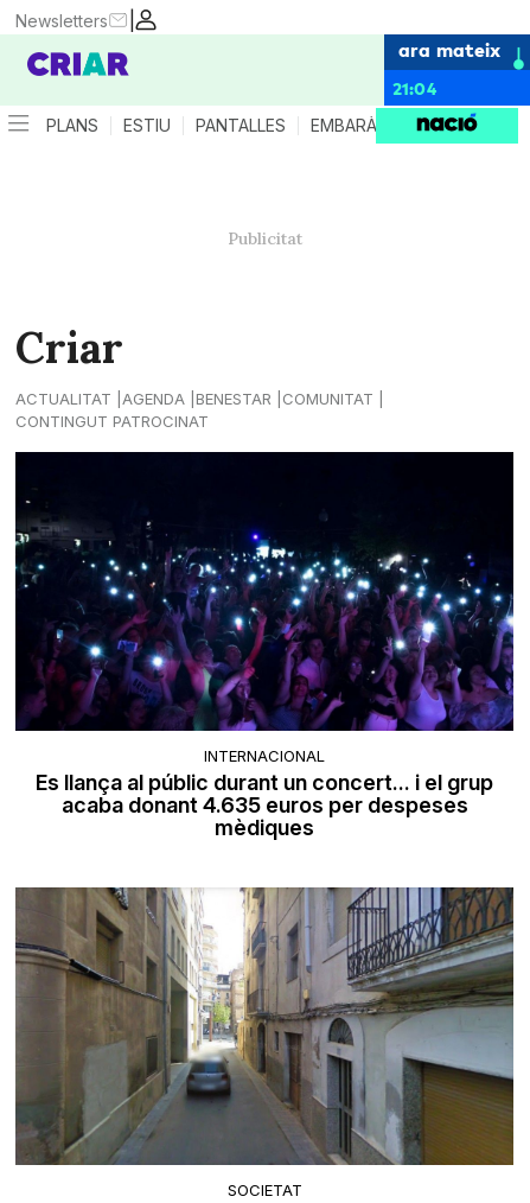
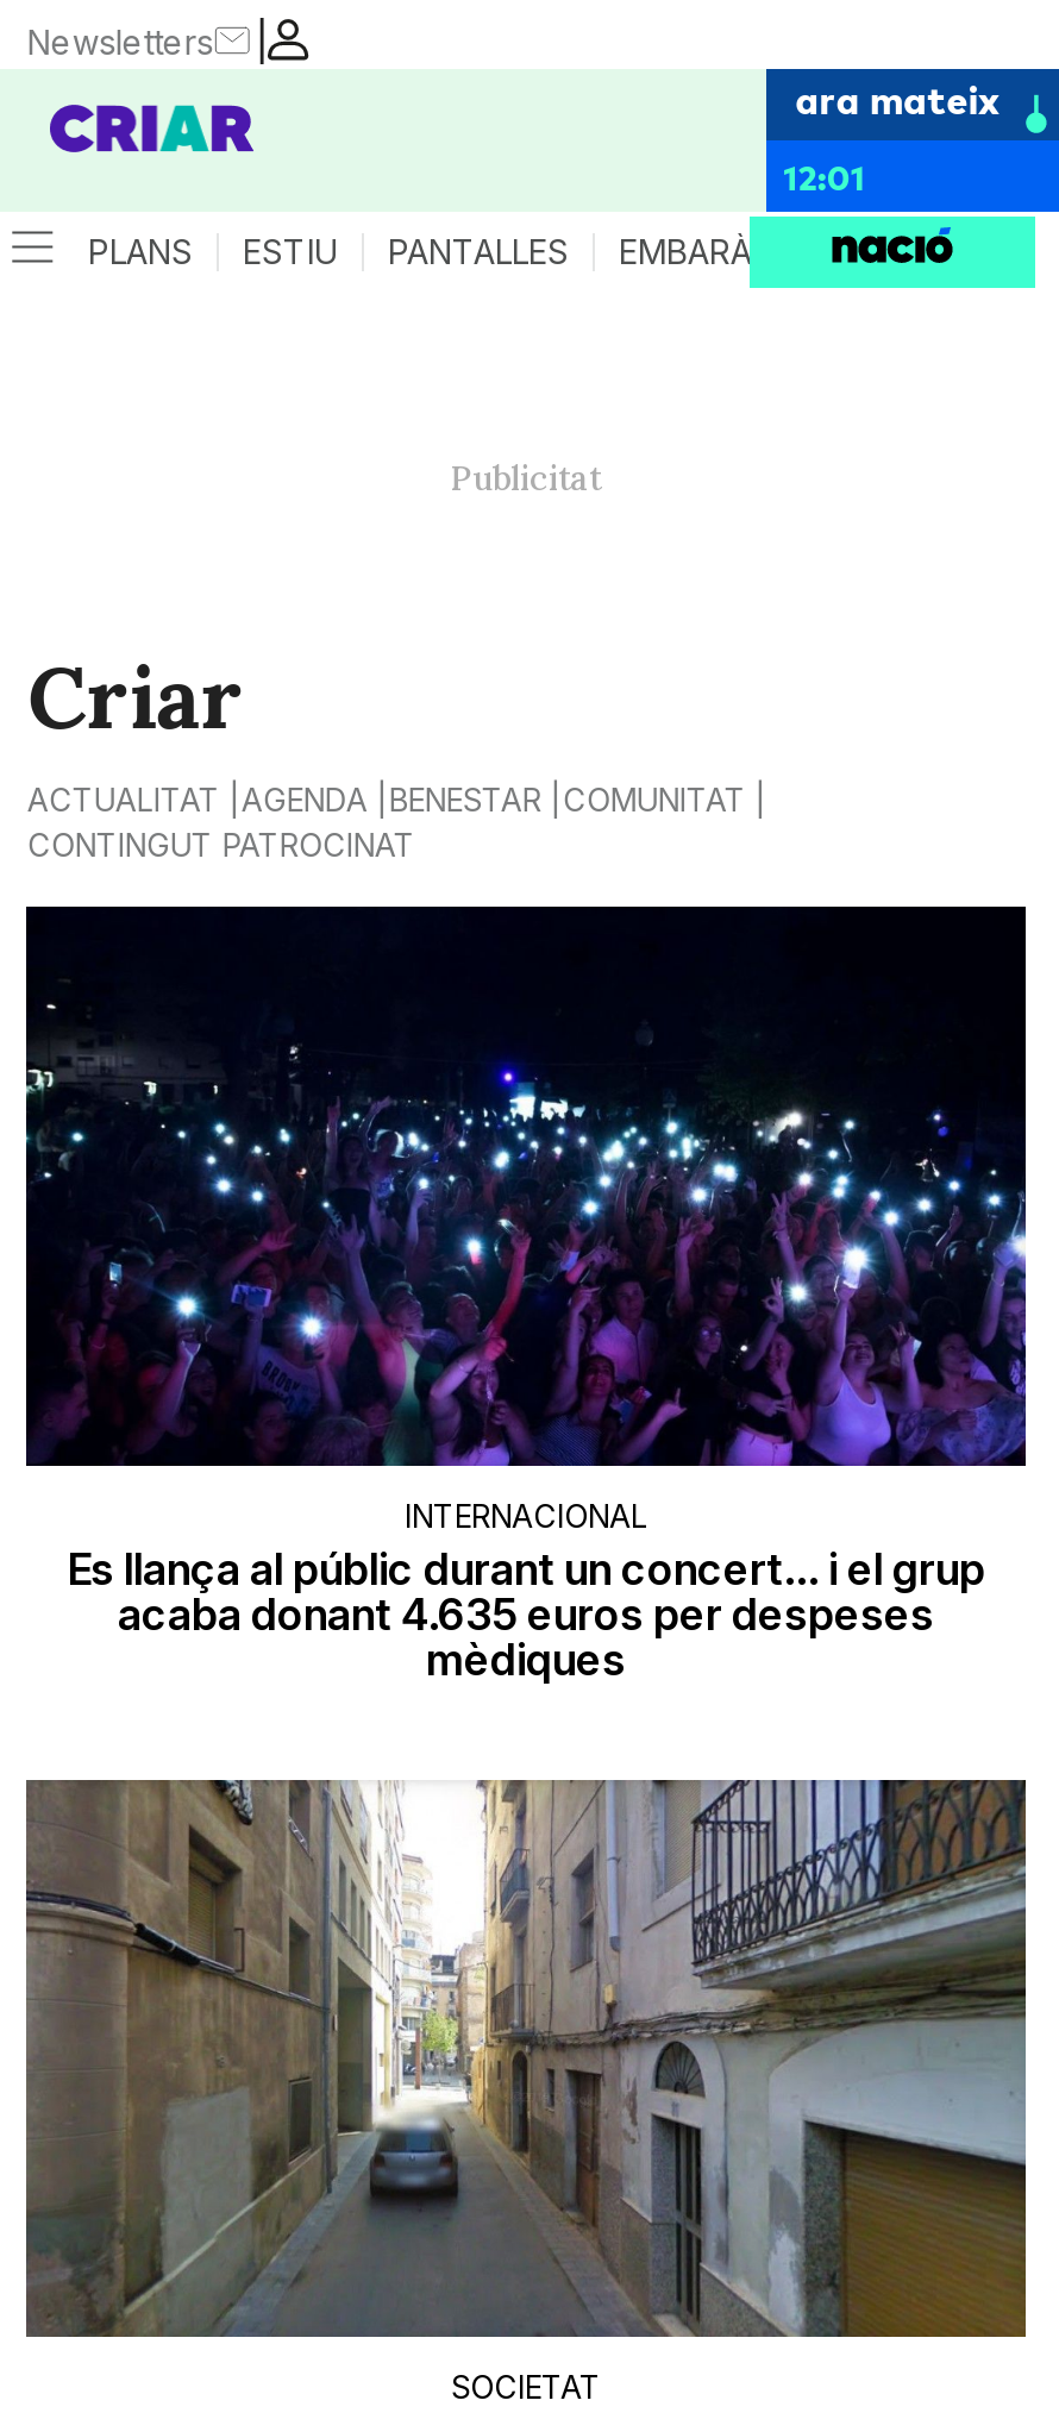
- 21:04
+ 12:01
